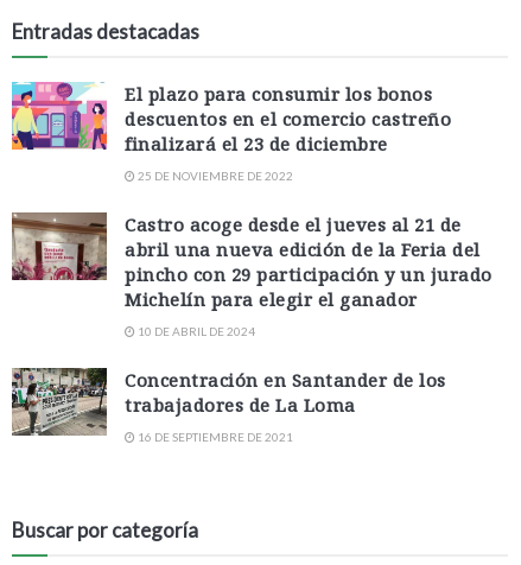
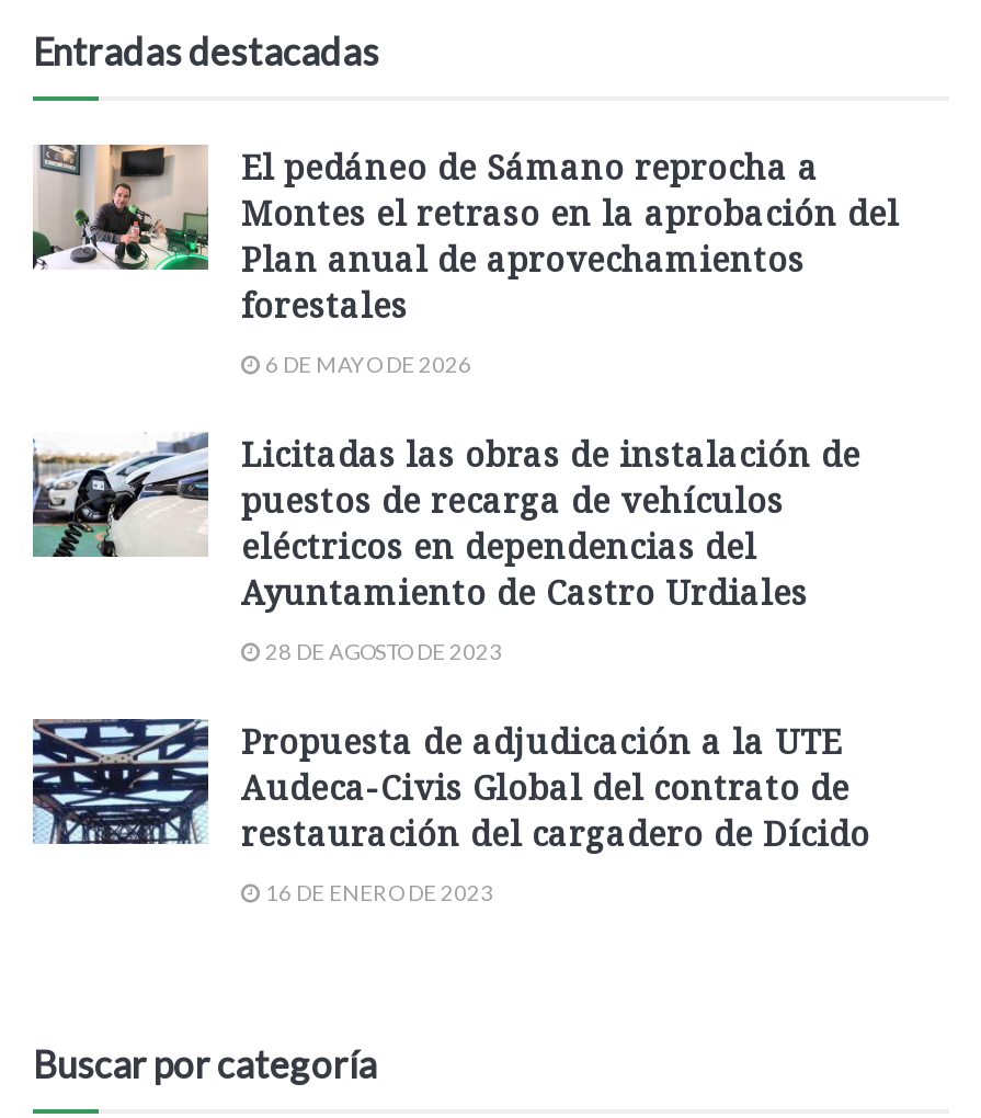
- [image]
- El plazo para consumir los bonos
- descuentos en el comercio castreño
- finalizará el 23 de diciembre
+ [image]
+ El pedáneo de Sámano reprocha a
+ Montes el retraso en la aprobación del
+ Plan anual de aprovechamientos
+ forestales

- 25 DE NOVIEMBRE DE 2022
+ 6 DE MAYO DE 2026

- [image]
- Castro acoge desde el jueves al 21 de
- abril una nueva edición de la Feria del
- pincho con 29 participación y un jurado
- Michelín para elegir el ganador
+ [image]
+ Licitadas las obras de instalación de
+ puestos de recarga de vehículos
+ eléctricos en dependencias del
+ Ayuntamiento de Castro Urdiales

- 10 DE ABRIL DE 2024
+ 28 DE AGOSTO DE 2023

- [image]
- Concentración en Santander de los
- trabajadores de La Loma
+ [image]
+ Propuesta de adjudicación a la UTE
+ Audeca-Civis Global del contrato de
+ restauración del cargadero de Dícido

- 16 DE SEPTIEMBRE DE 2021
+ 16 DE ENERO DE 2023
